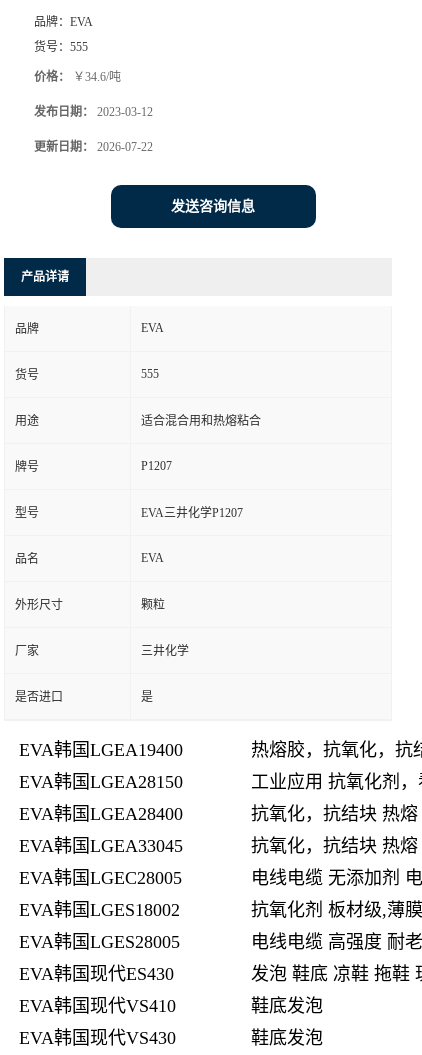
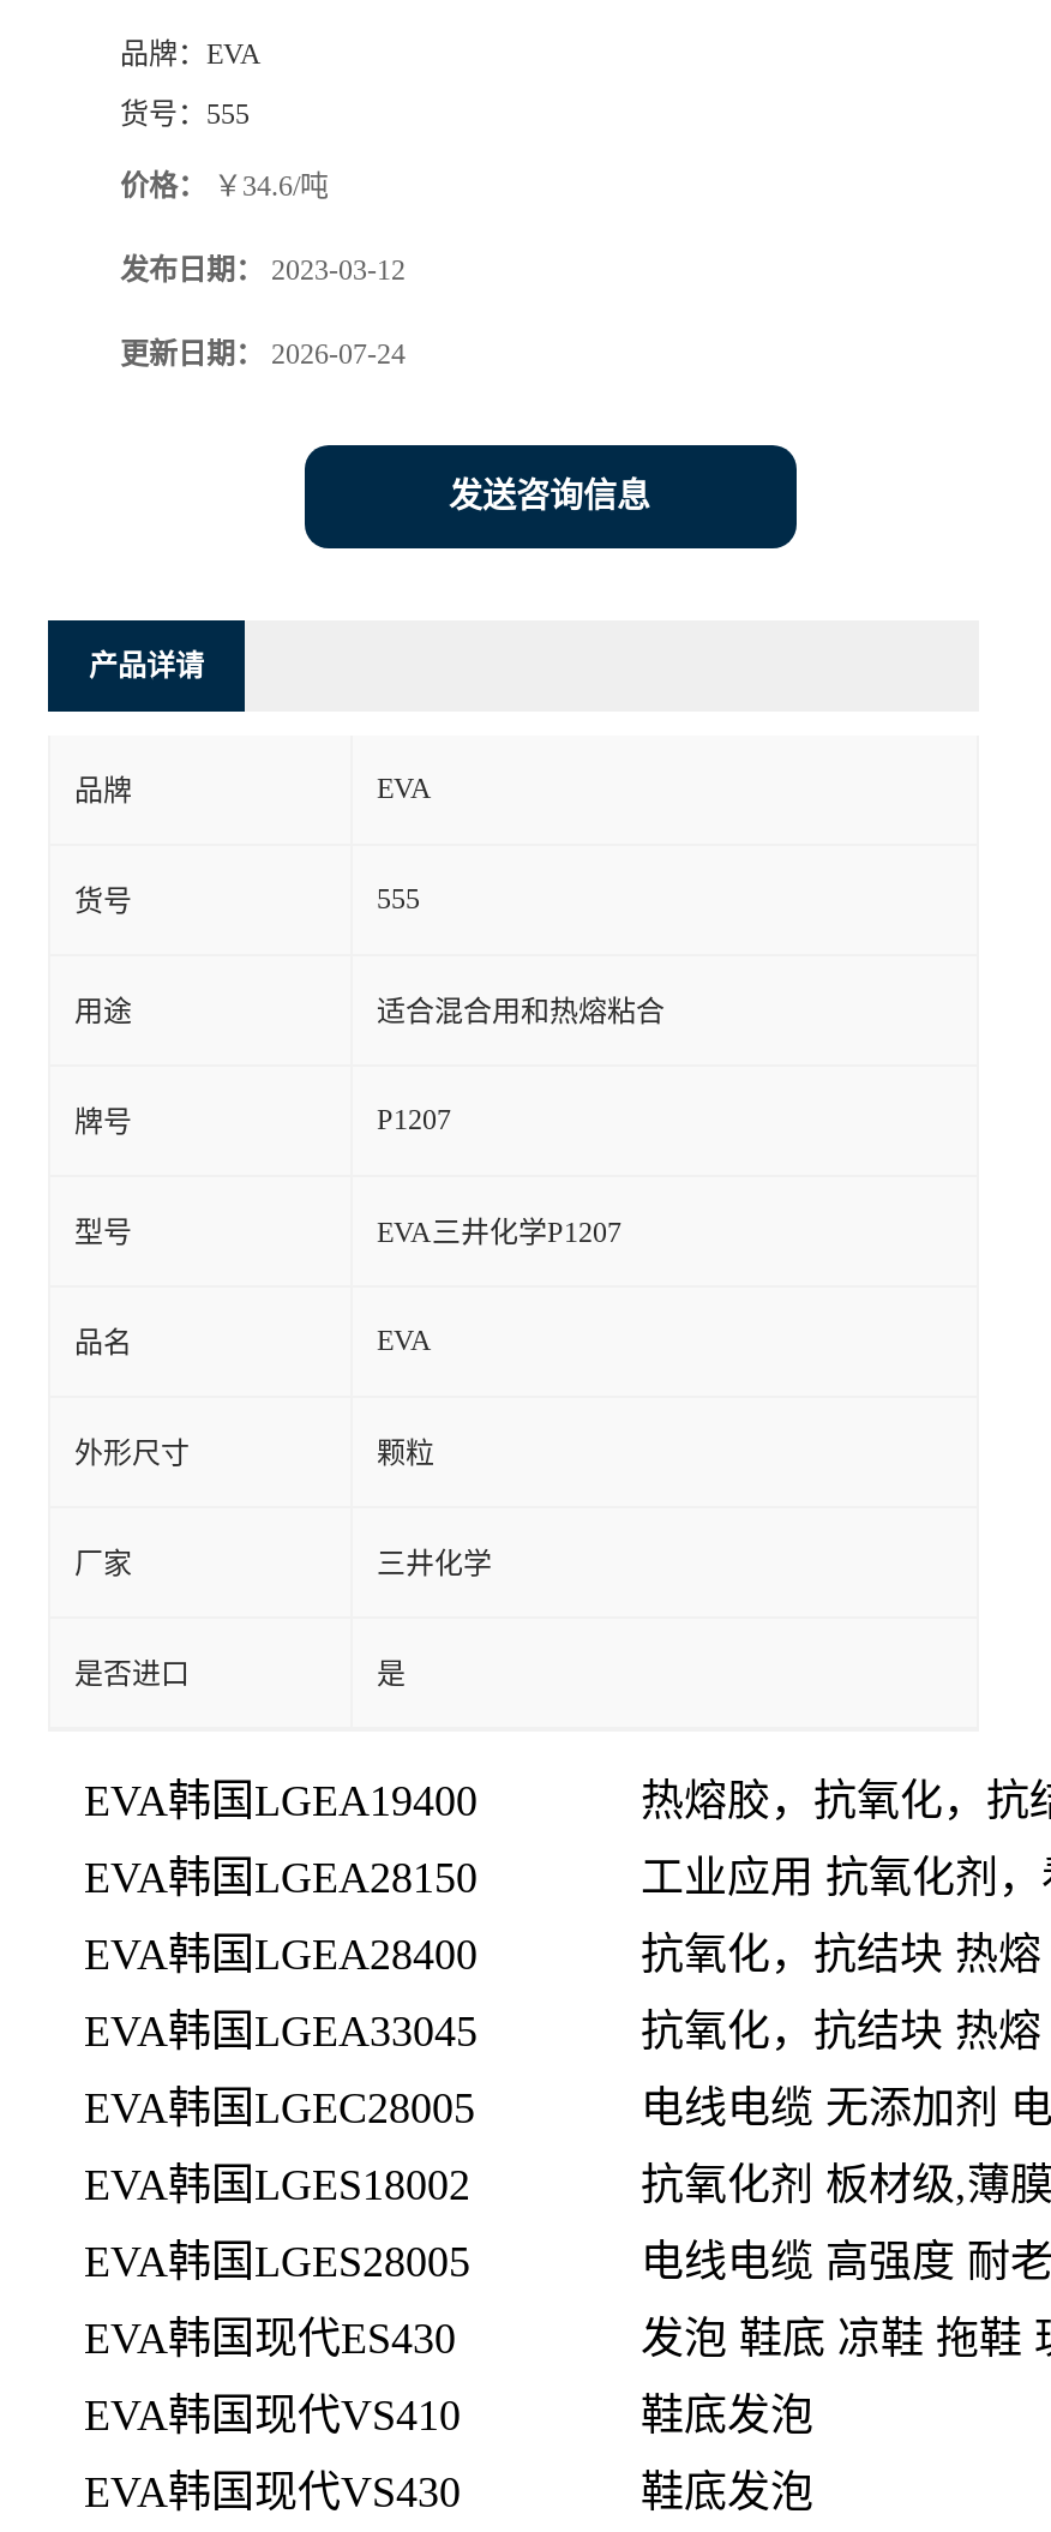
- 更新日期：2026-07-22
+ 更新日期：2026-07-24
